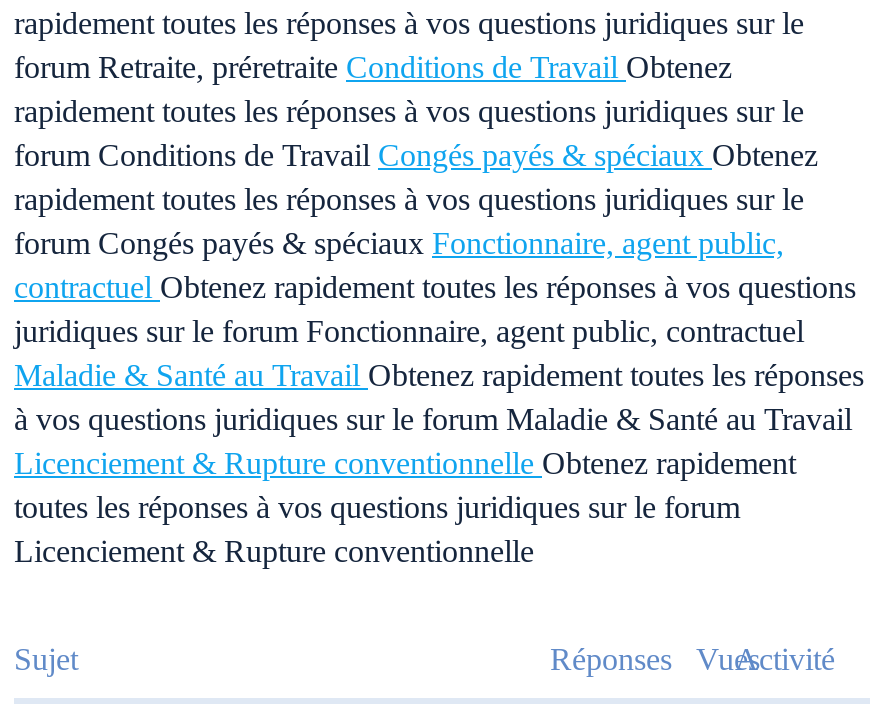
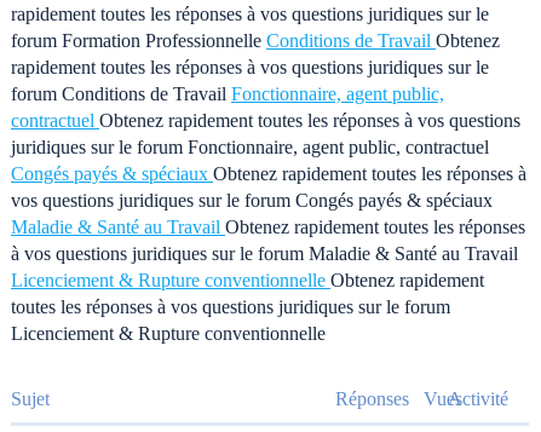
- forum Retraite, préretraite Conditions de Travail Obtenez
+ forum Formation Professionnelle Conditions de Travail Obtenez

- forum Conditions de Travail Congés payés & spéciaux Obtenez
- rapidement toutes les réponses à vos questions juridiques sur le
- forum Congés payés & spéciaux Fonctionnaire, agent public,
+ forum Conditions de Travail Fonctionnaire, agent public,

moved up: contractuel Obtenez rapidement toutes les réponses à vos questions | juridiques sur le forum Fonctionnaire, agent public, contractuel

+ Congés payés & spéciaux Obtenez rapidement toutes les réponses à
+ vos questions juridiques sur le forum Congés payés & spéciaux
